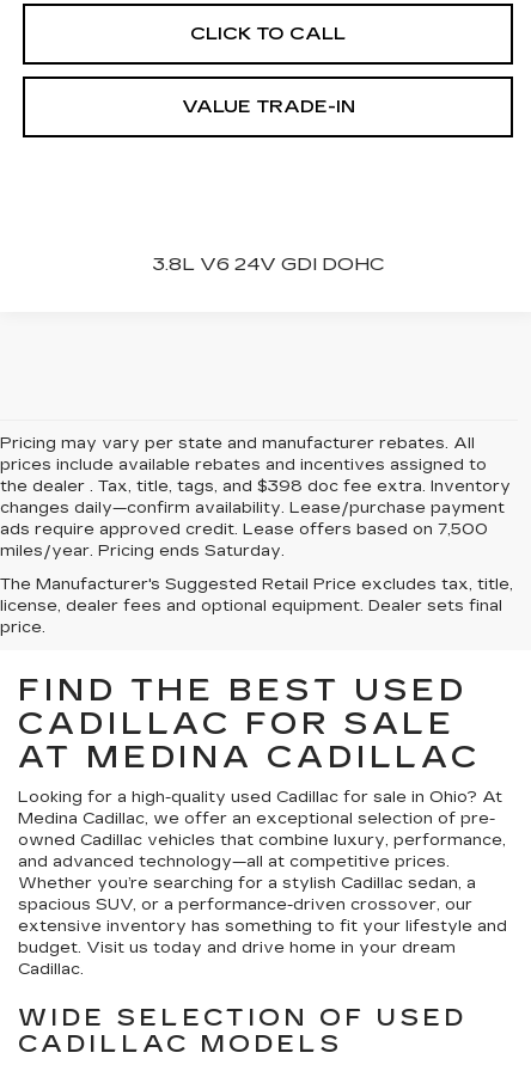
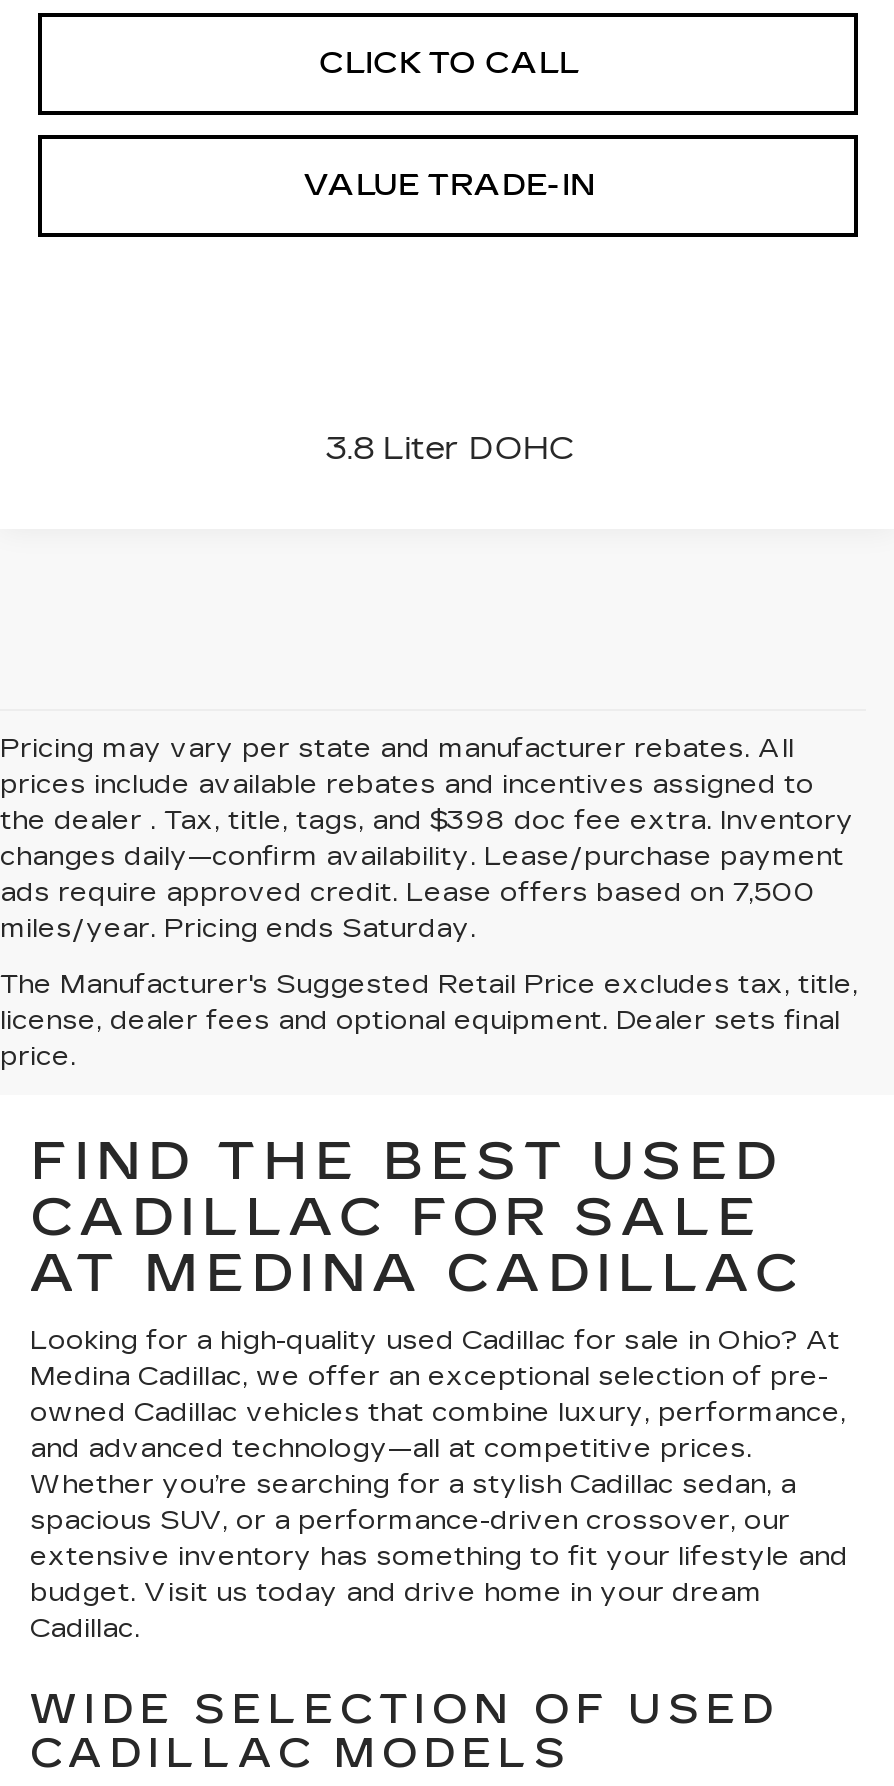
- 3.8L V6 24V GDI DOHC
+ 3.8 Liter DOHC
